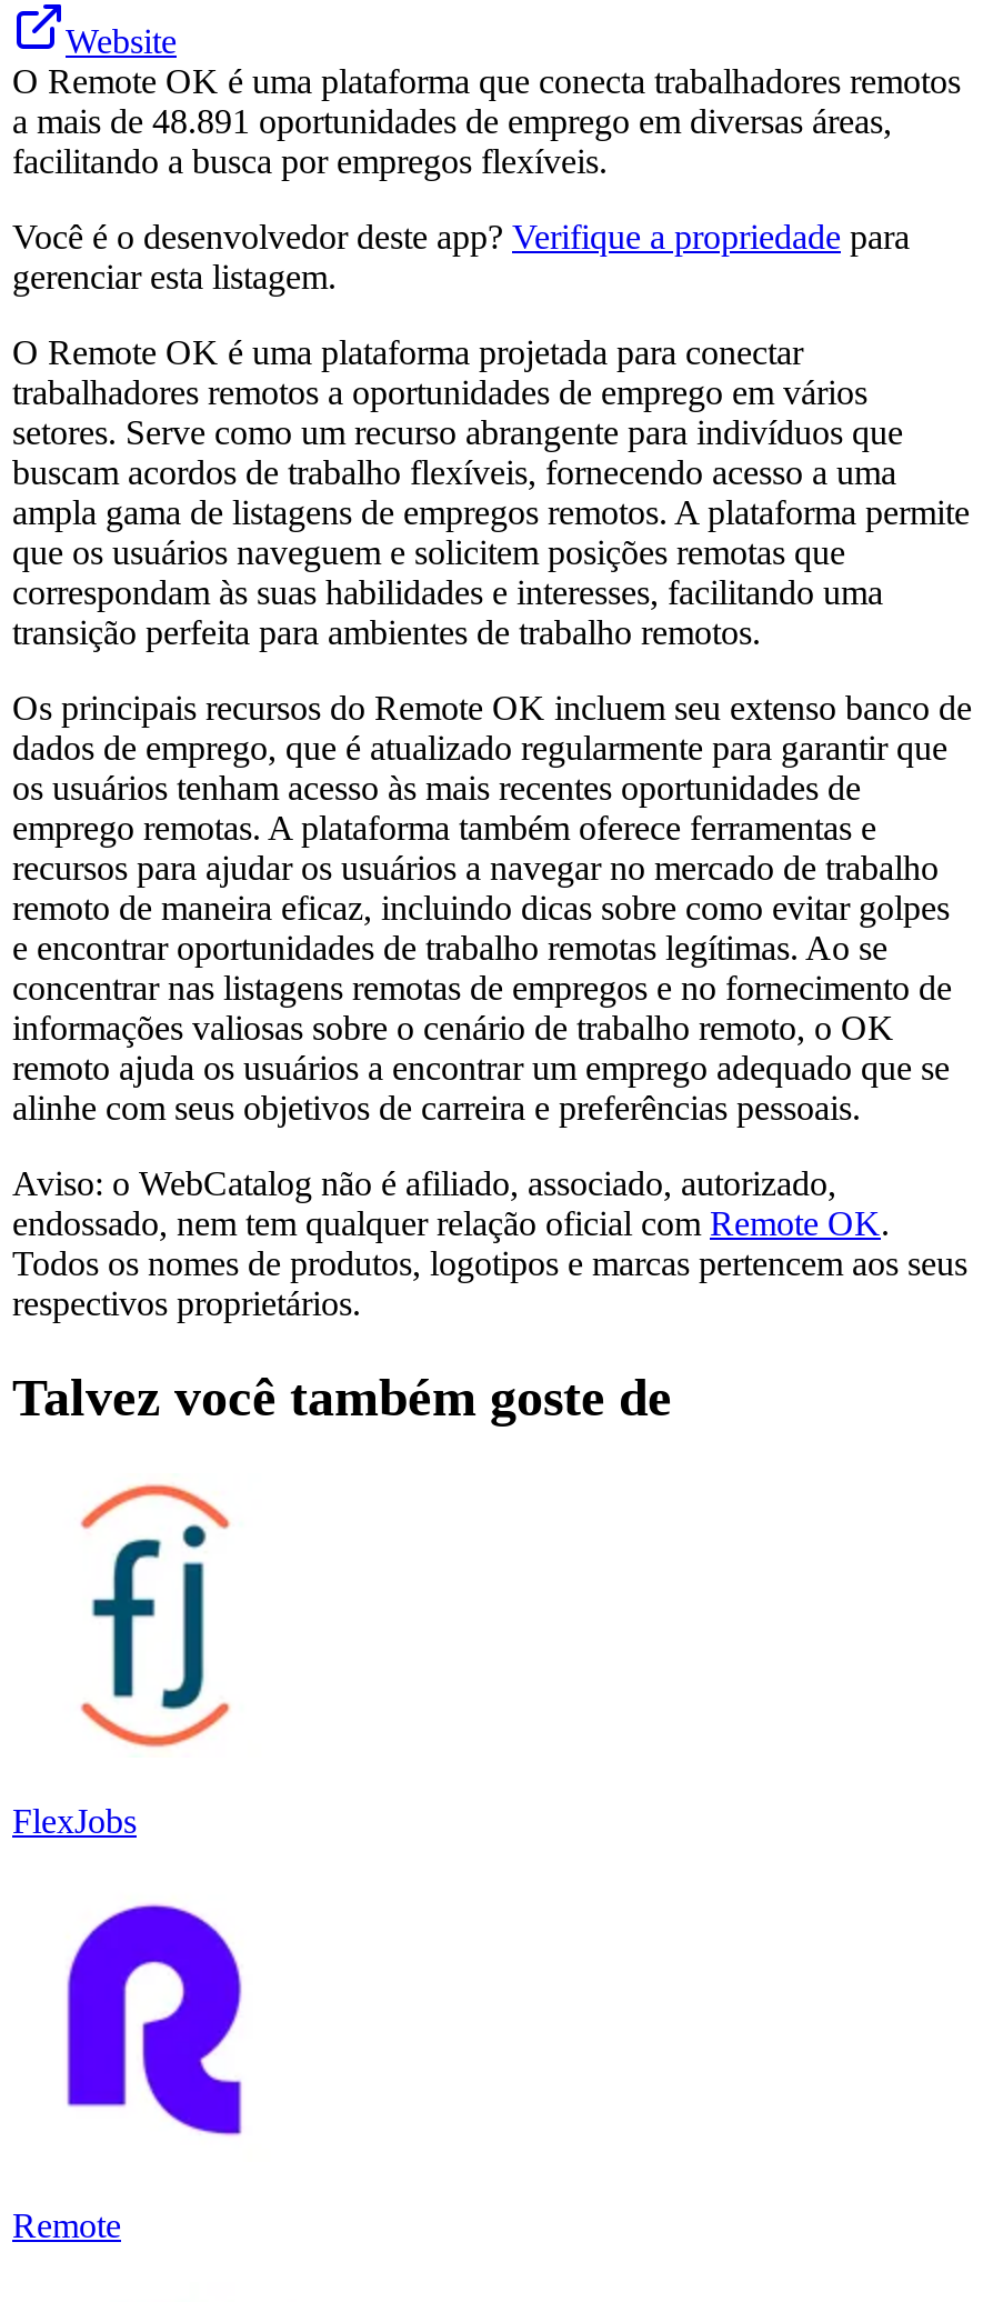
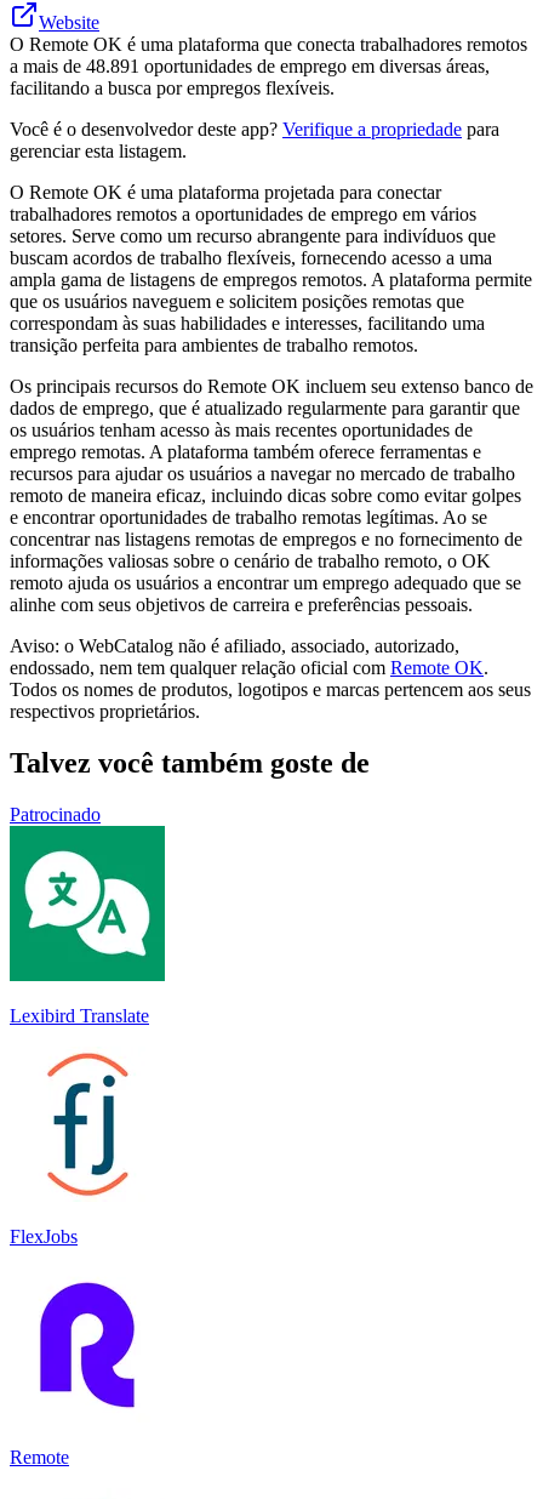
+ [image]
+ Lexibird Translate

+ Patrocinado
